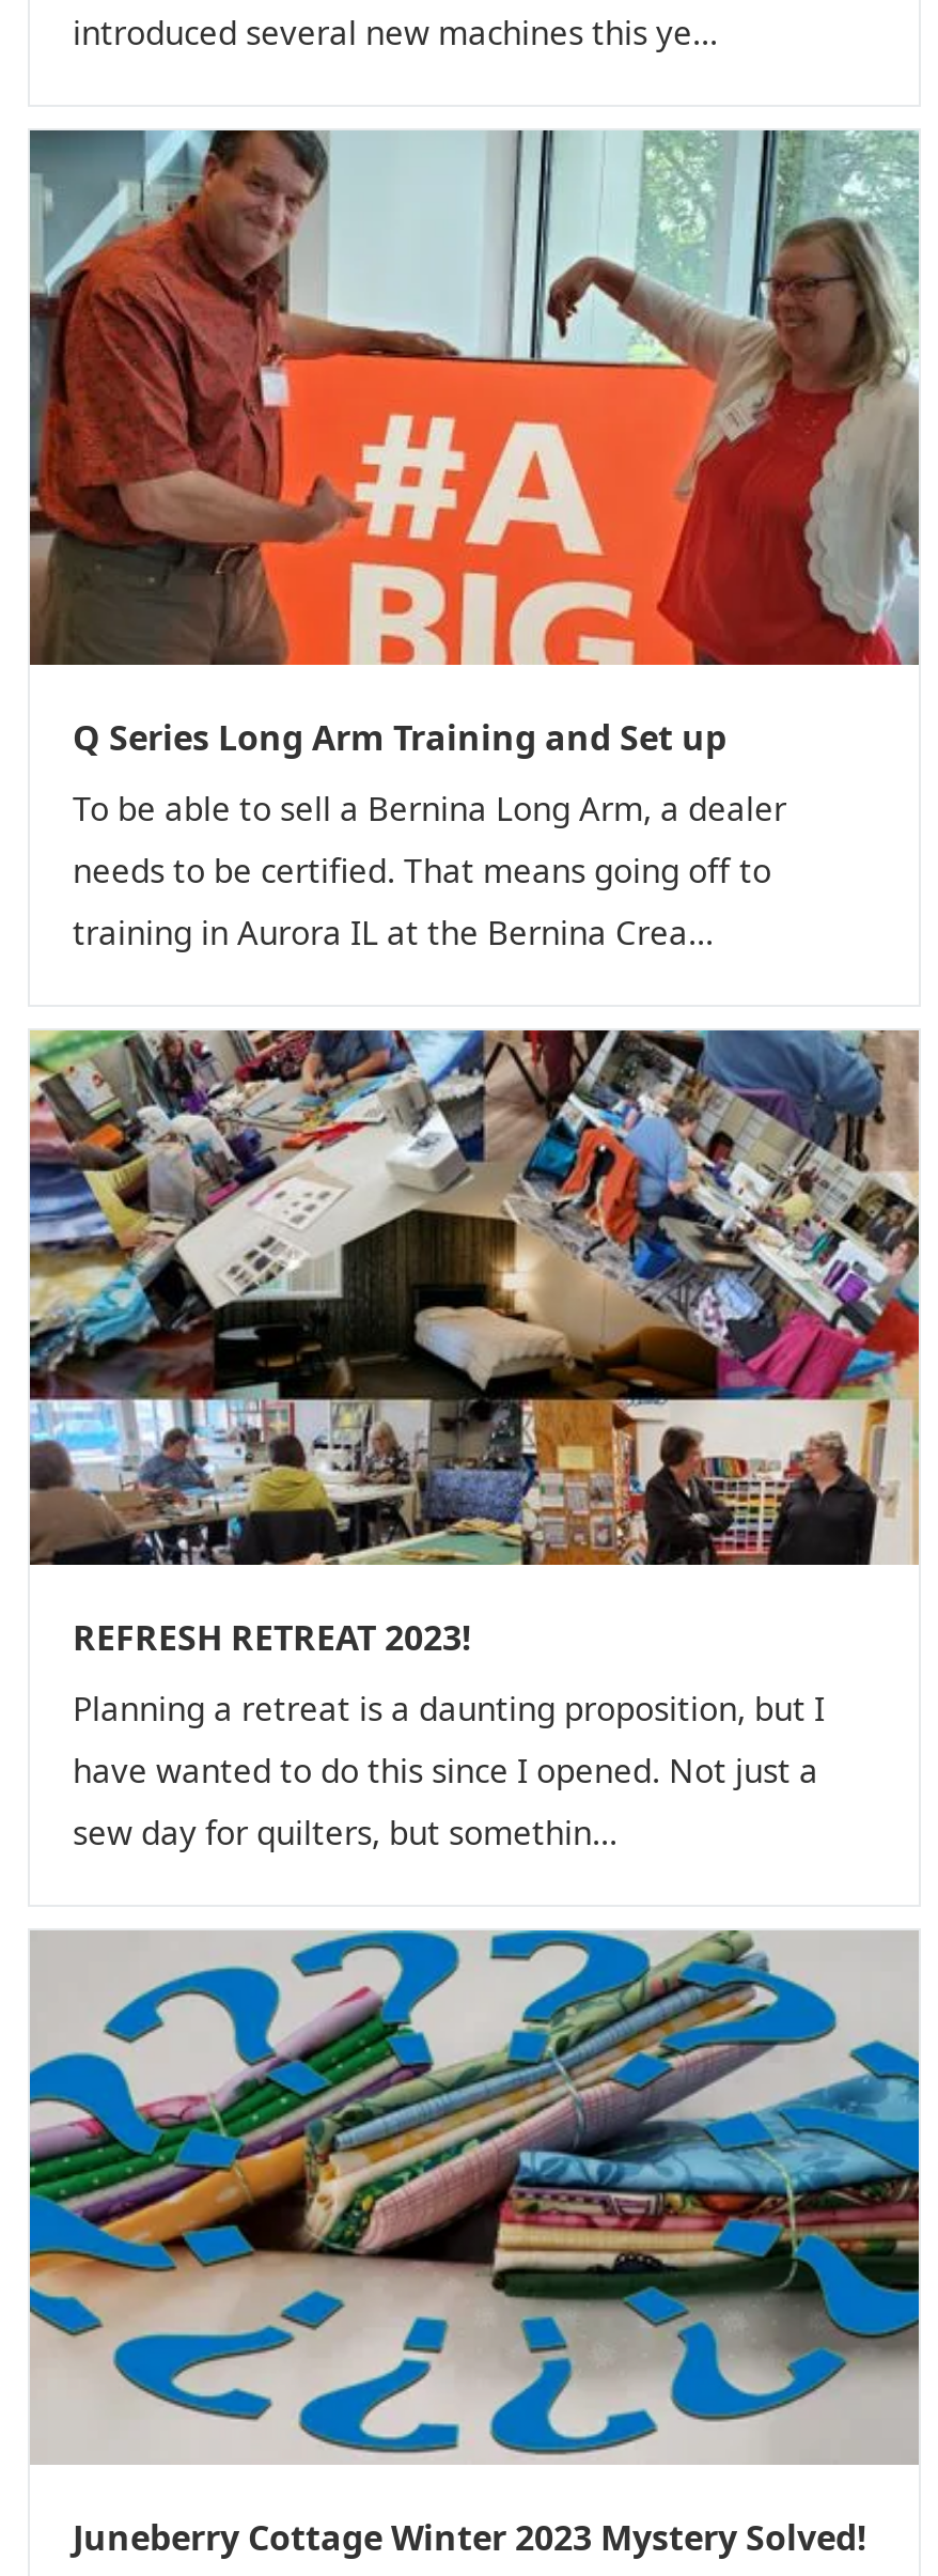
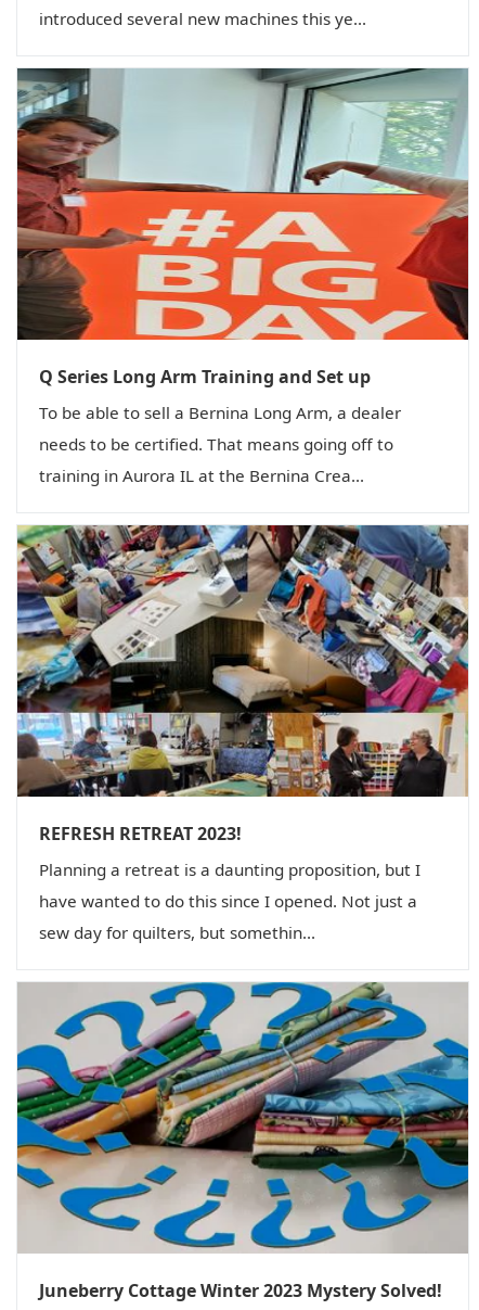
- [image]
+ [image]
